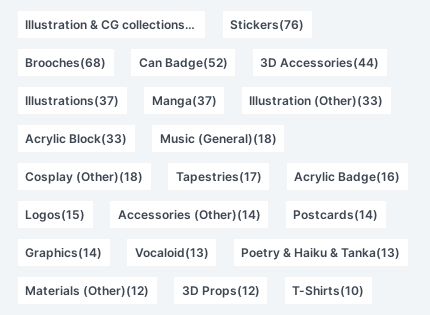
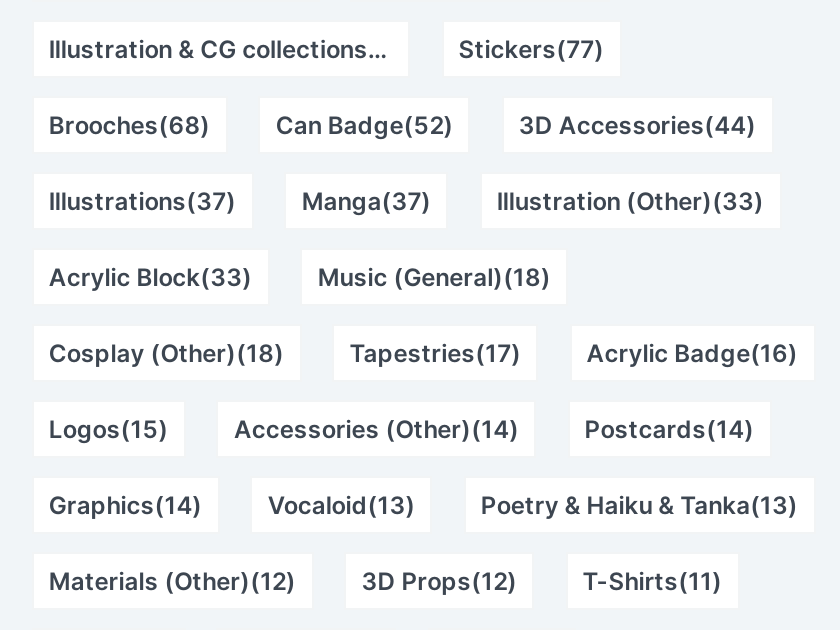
- Stickers(76)
+ Stickers(77)

- T-Shirts(10)
+ T-Shirts(11)
